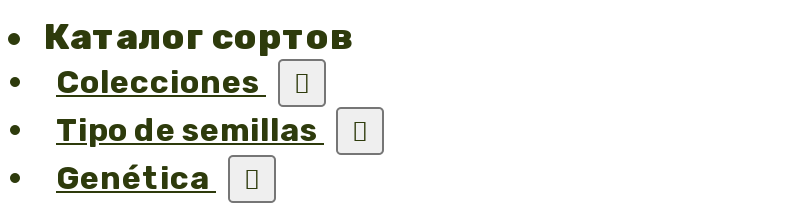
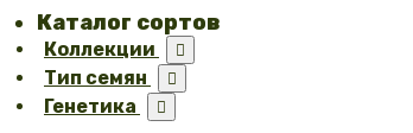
- Colecciones
+ Коллекции

- Tipo de semillas
+ Тип семян

- Genética
+ Генетика
